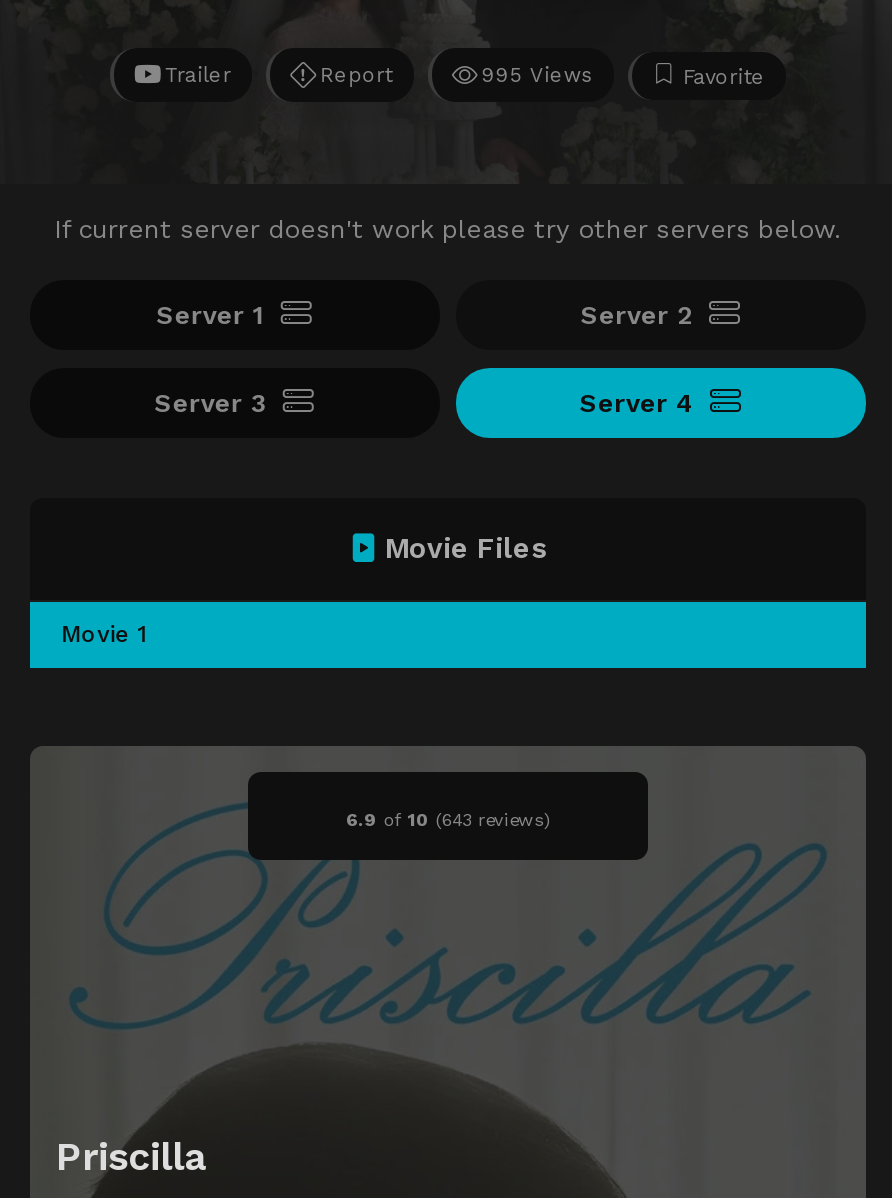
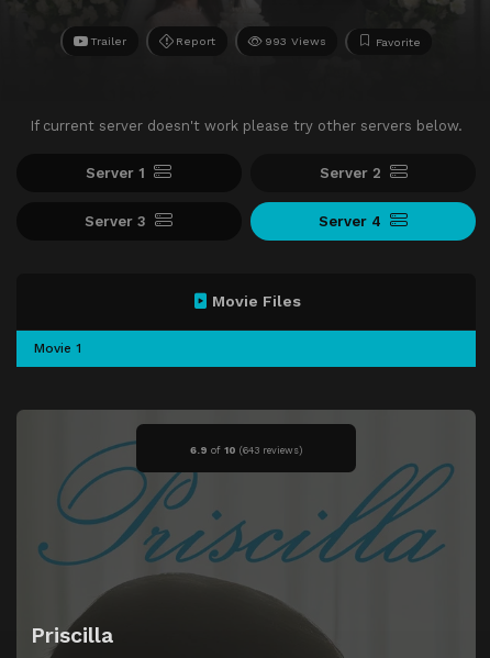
- 995 Views
+ 993 Views
